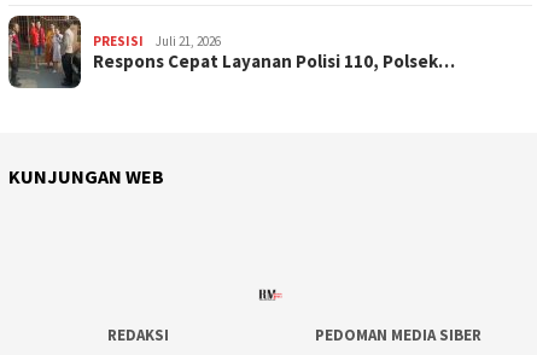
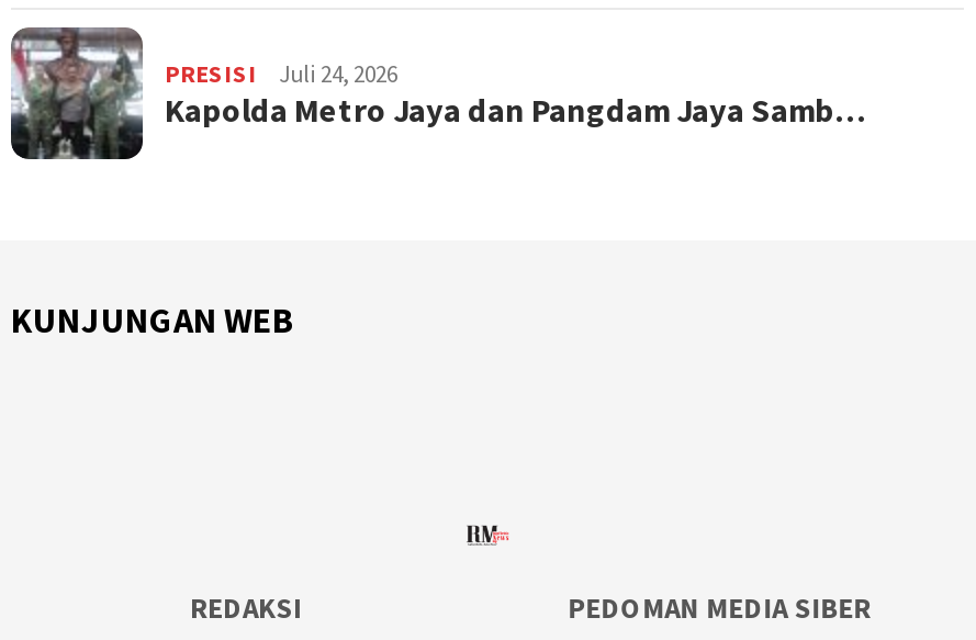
- [image]
- Juli 21, 2026
- Respons Cepat Layanan Polisi 110, Polsek…
+ [image]
+ Juli 24, 2026
+ Kapolda Metro Jaya dan Pangdam Jaya Samb…
